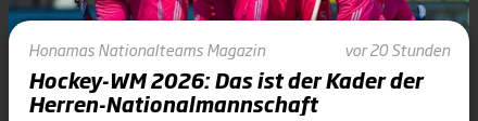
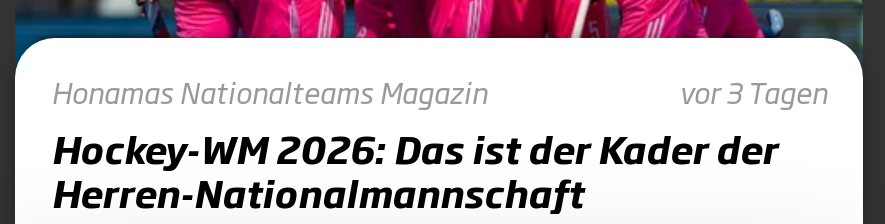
- vor 20 Stunden
+ vor 3 Tagen
